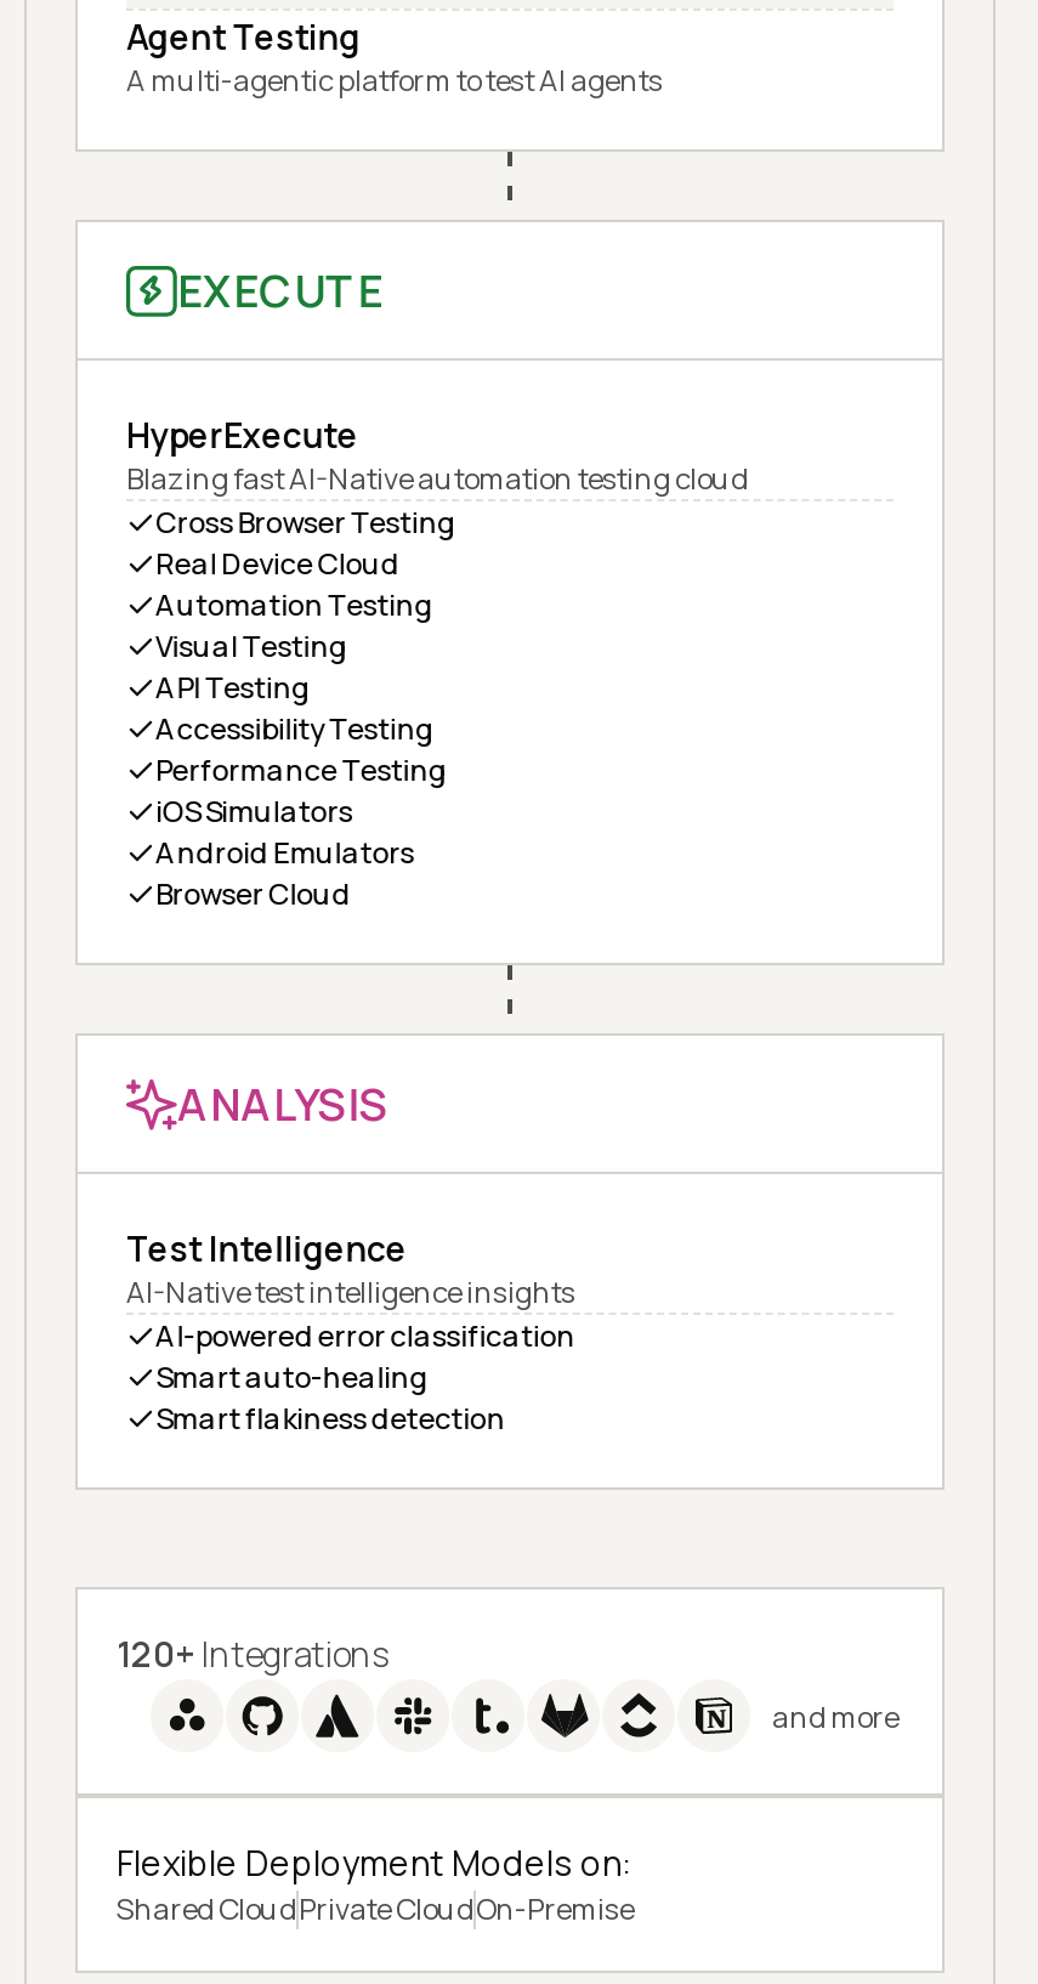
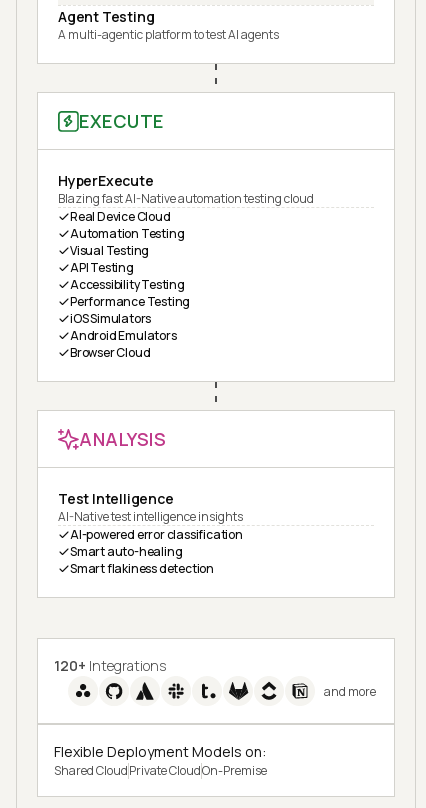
- Cross Browser Testing
